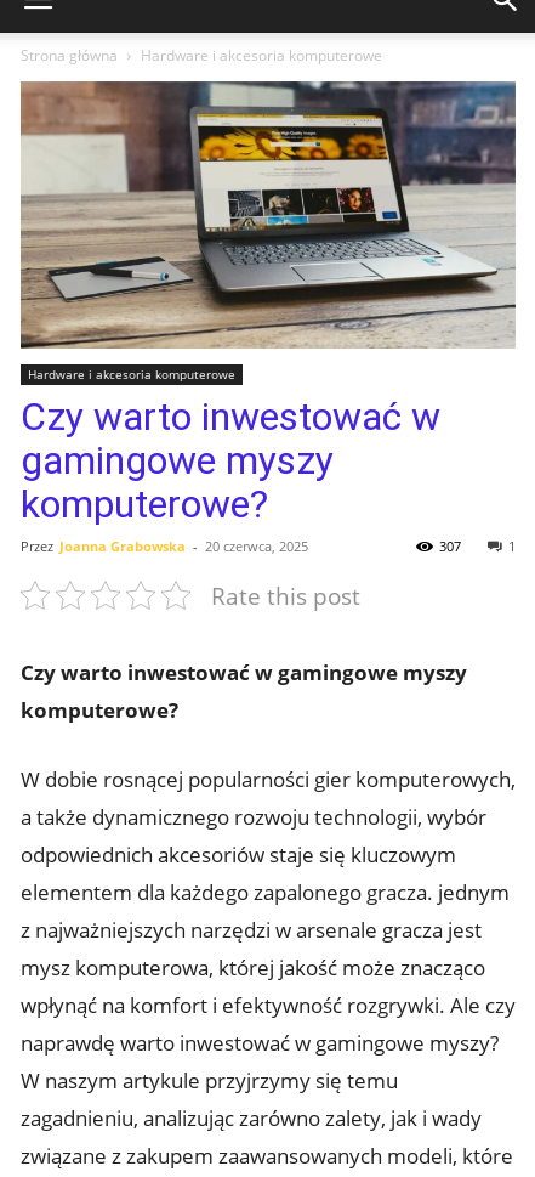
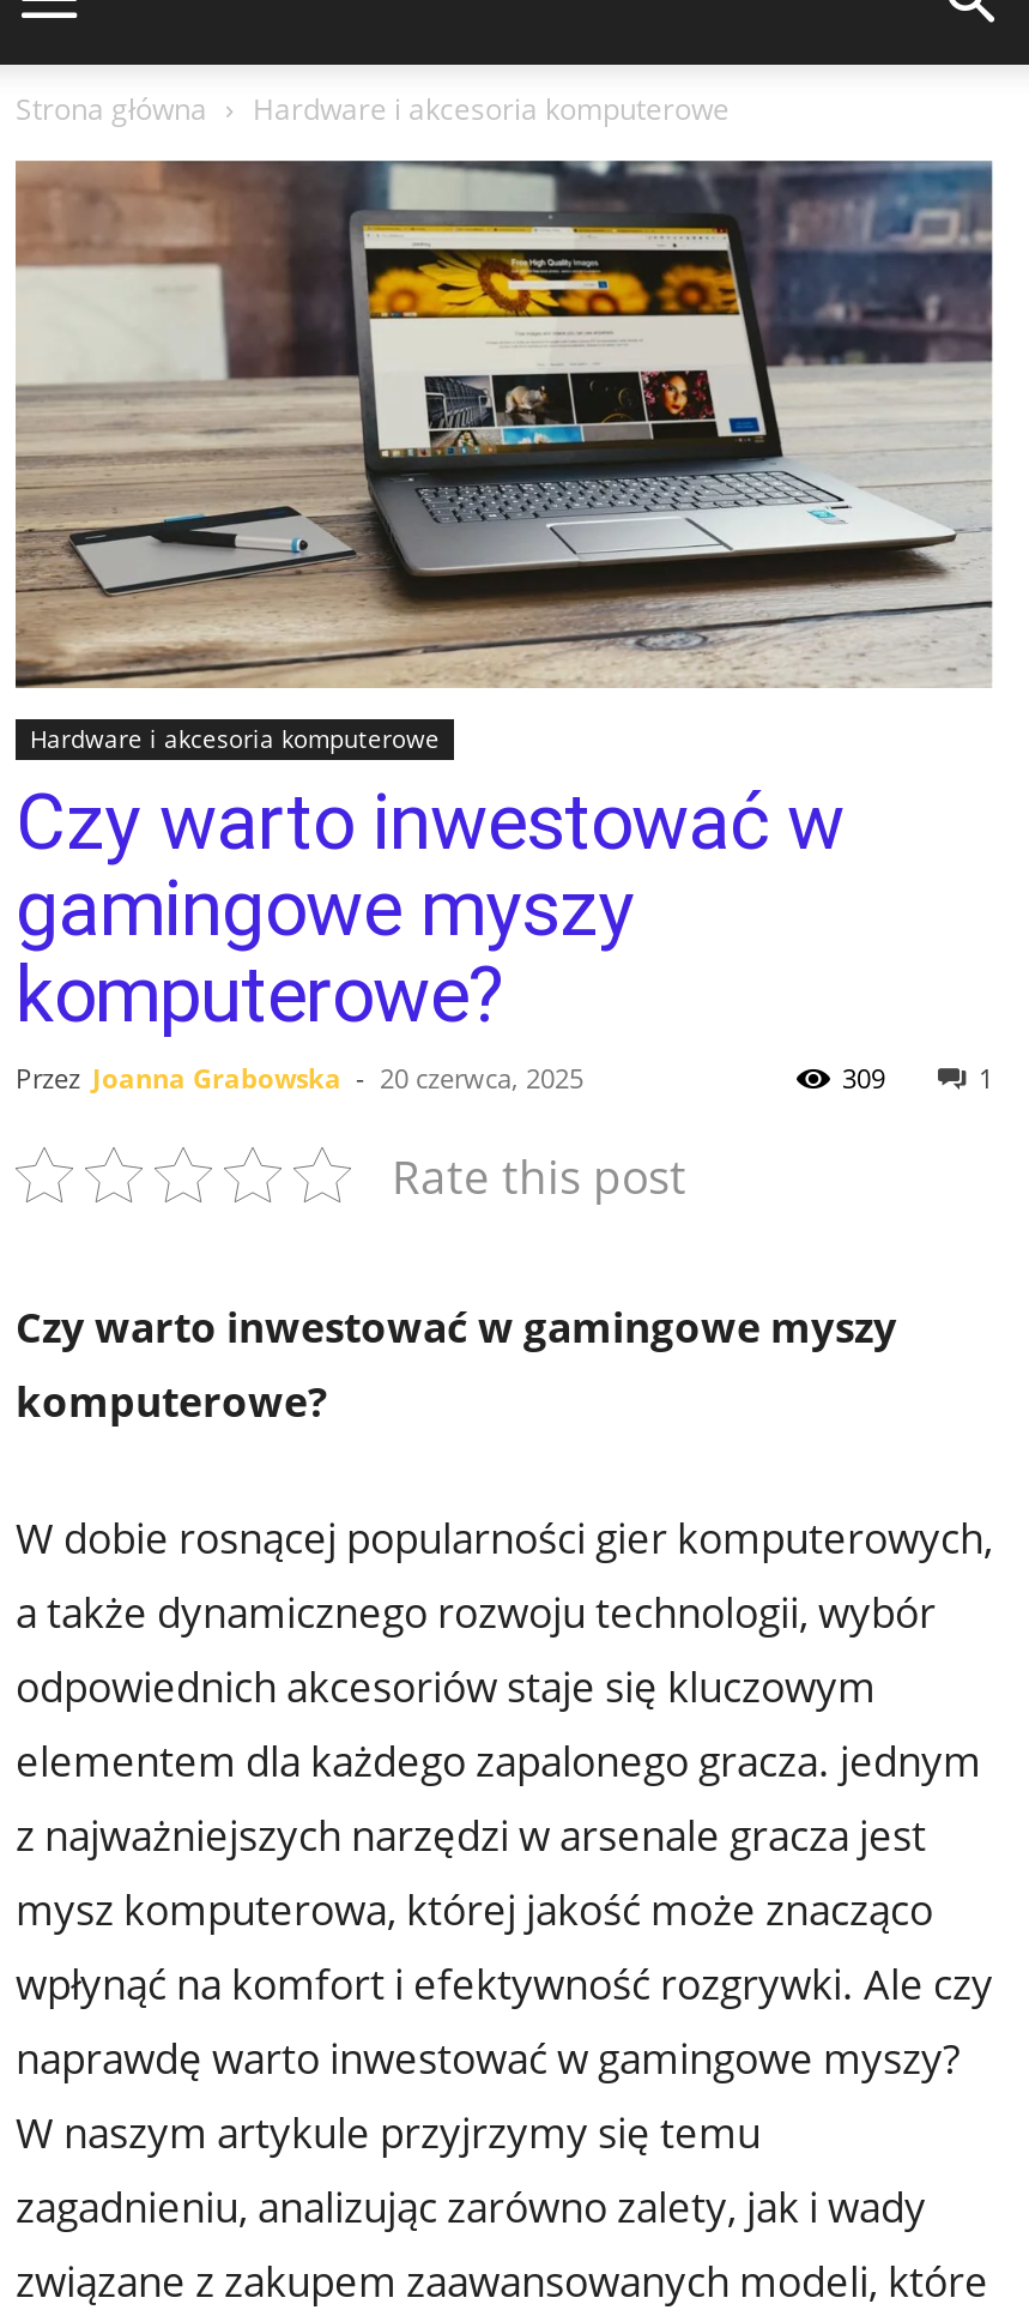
- 307
+ 309
